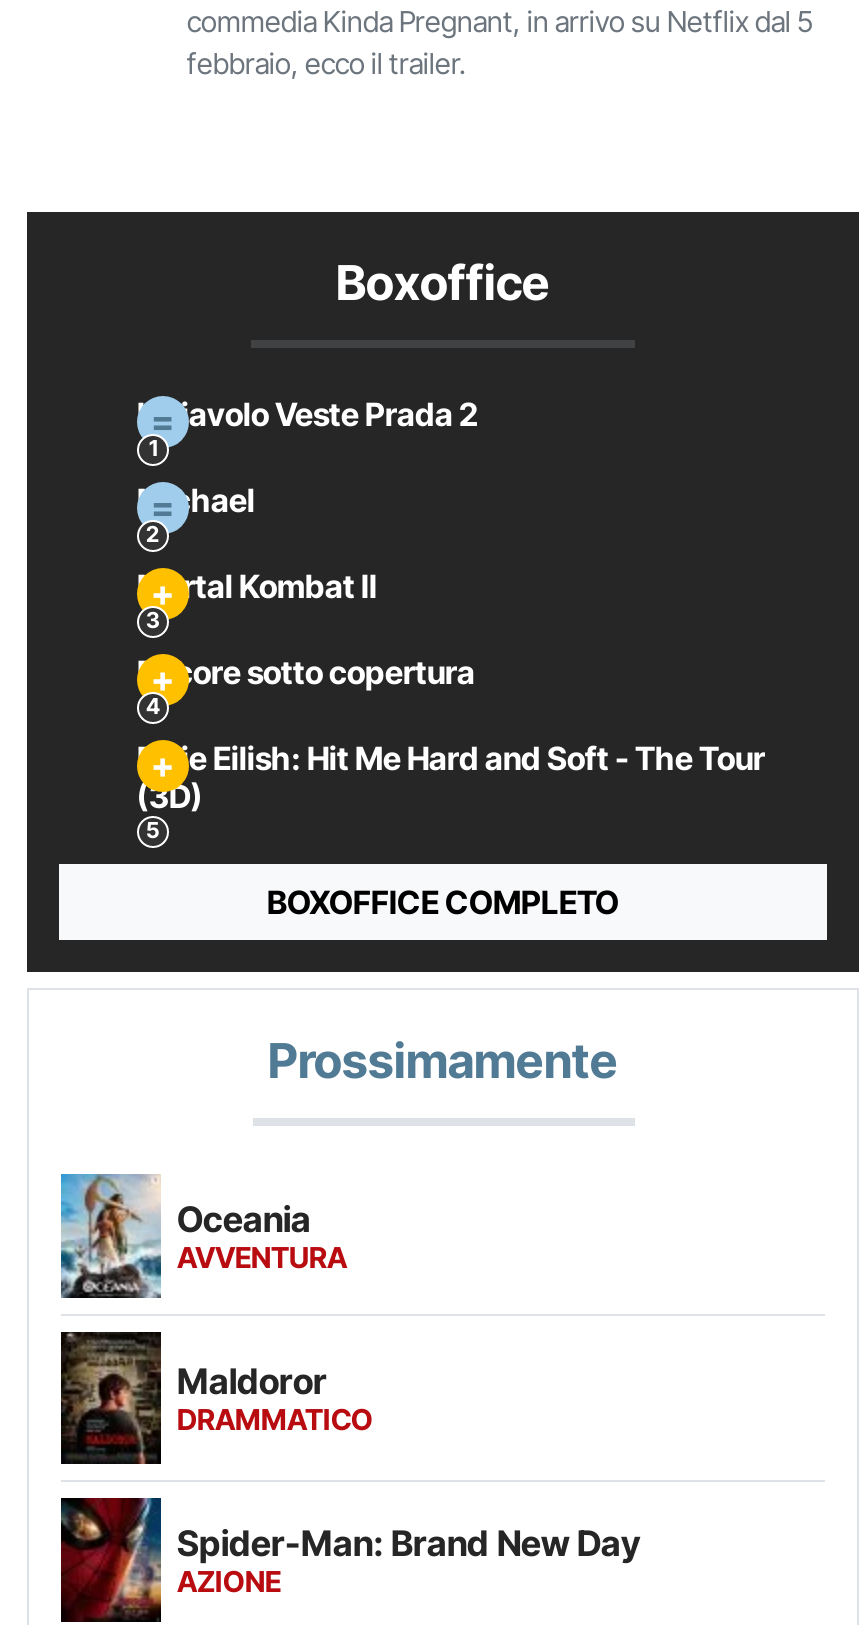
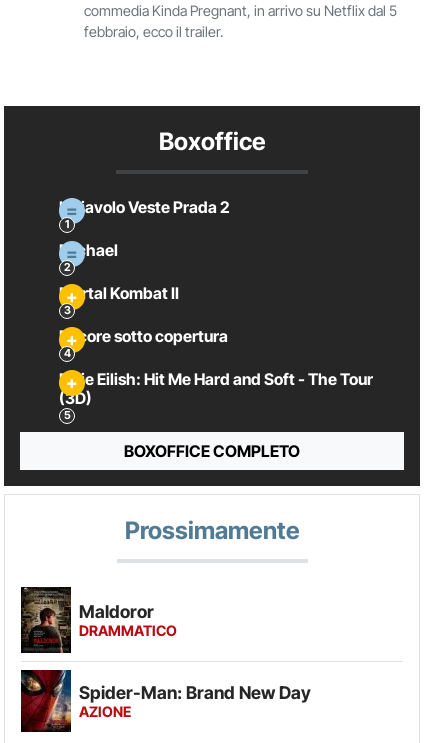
- [image]
- Oceania
- AVVENTURA
